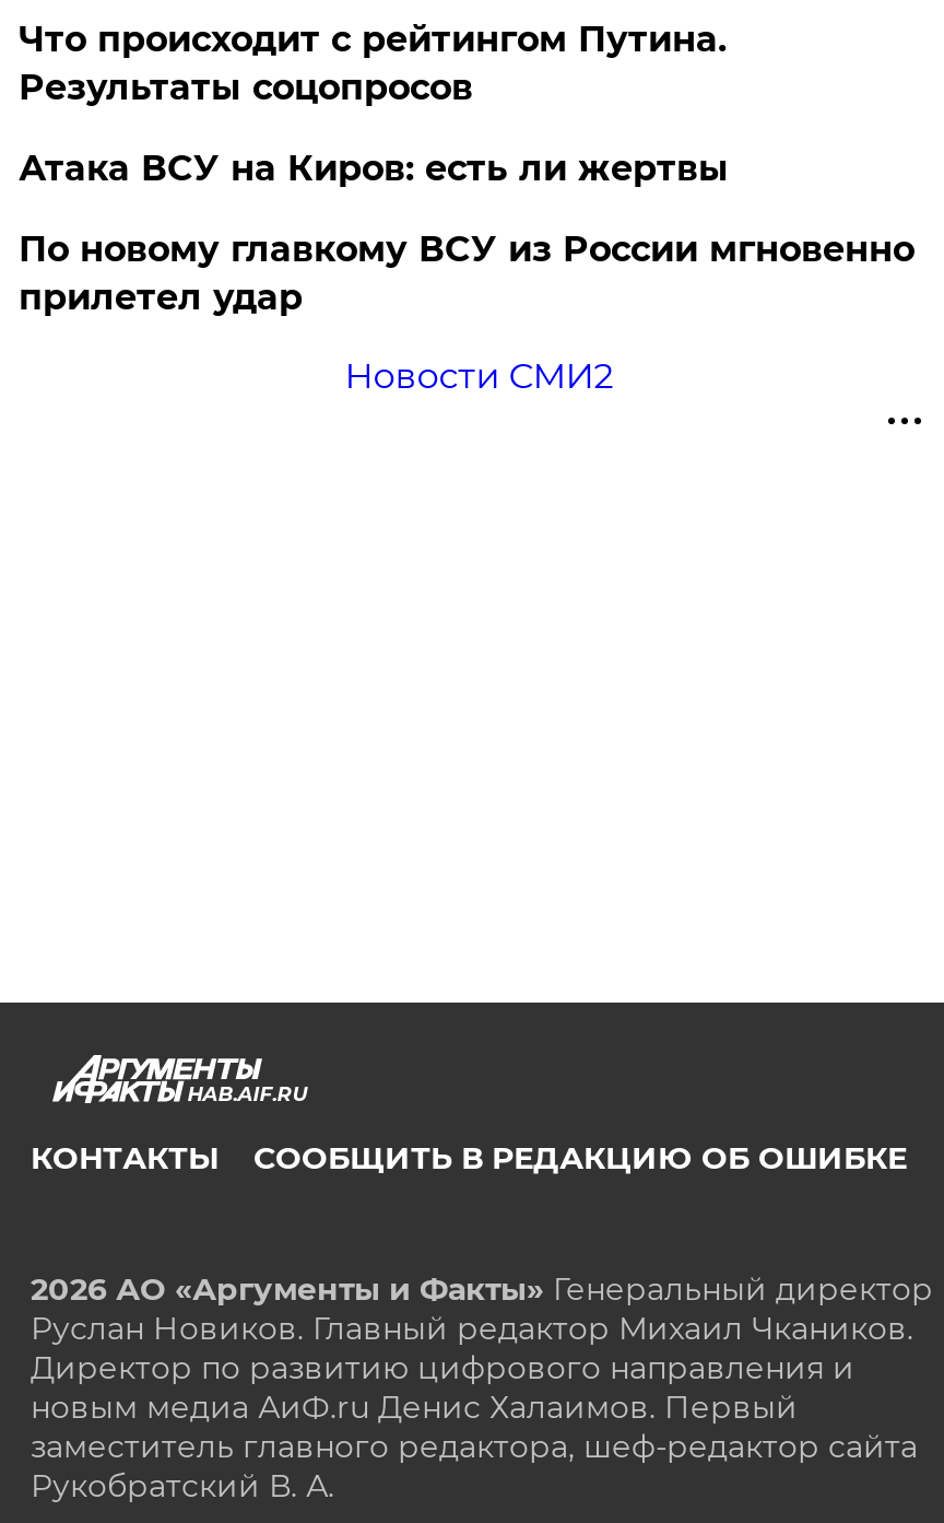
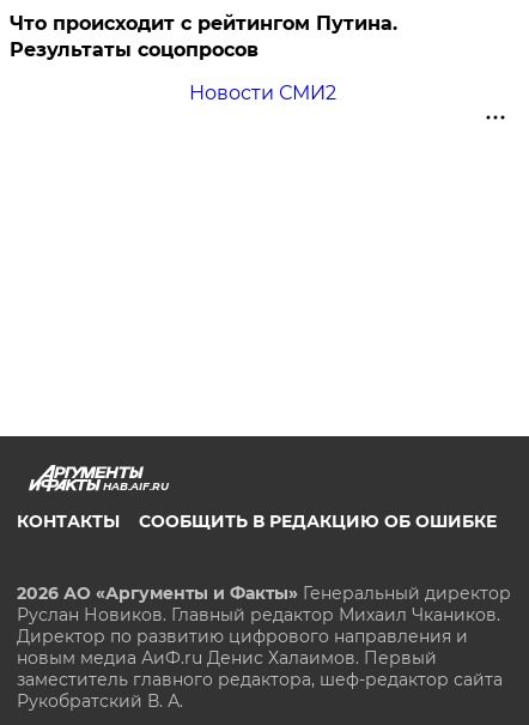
- Атака ВСУ на Киров: есть ли жертвы
- По новому главкому ВСУ из России мгновенно
- прилетел удар
